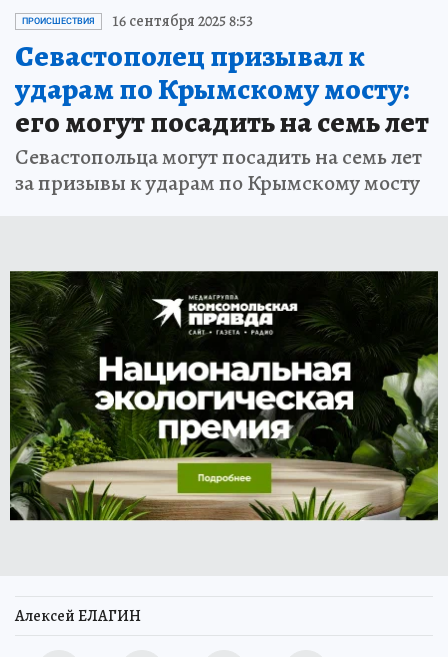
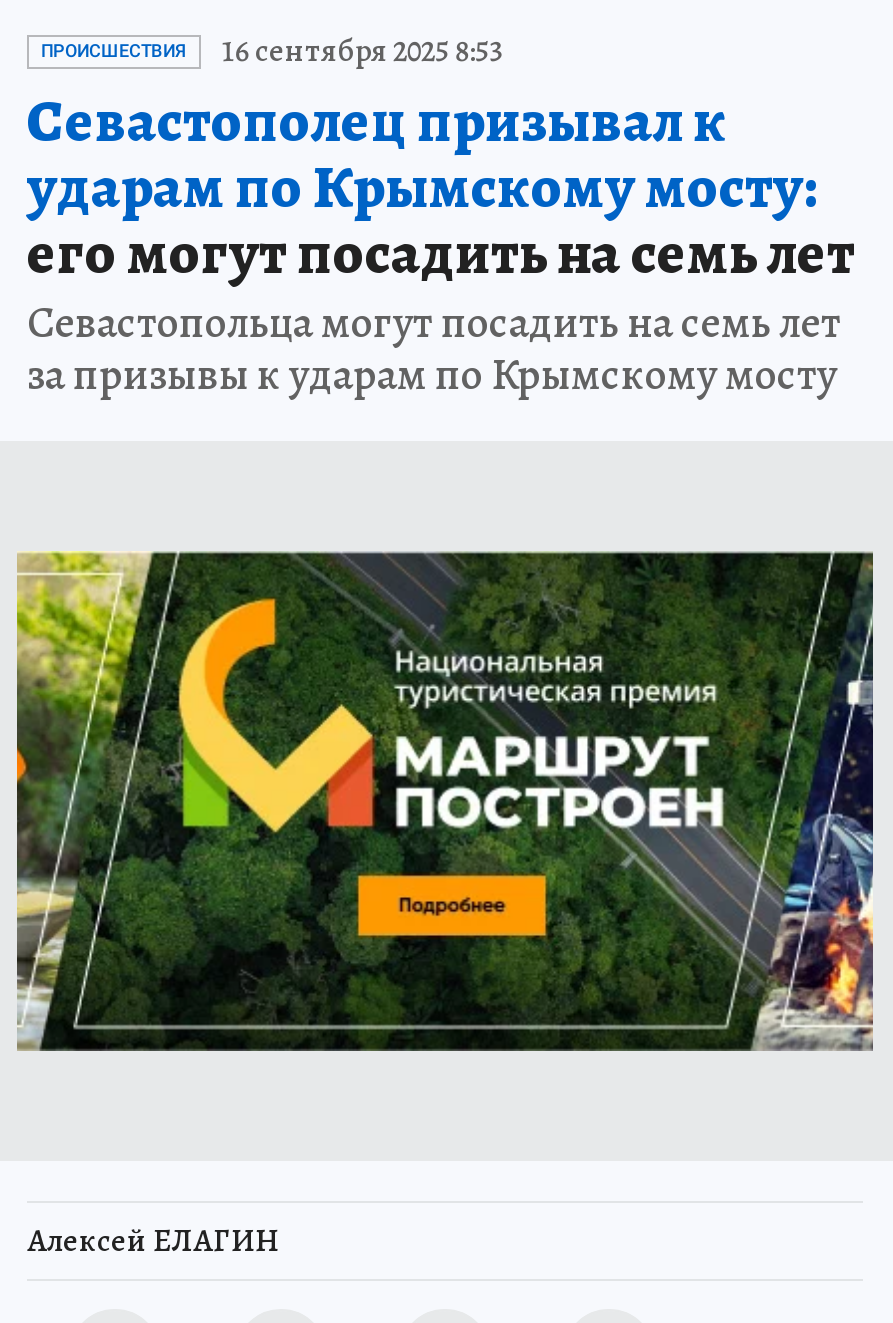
- [image]
+ [image]
